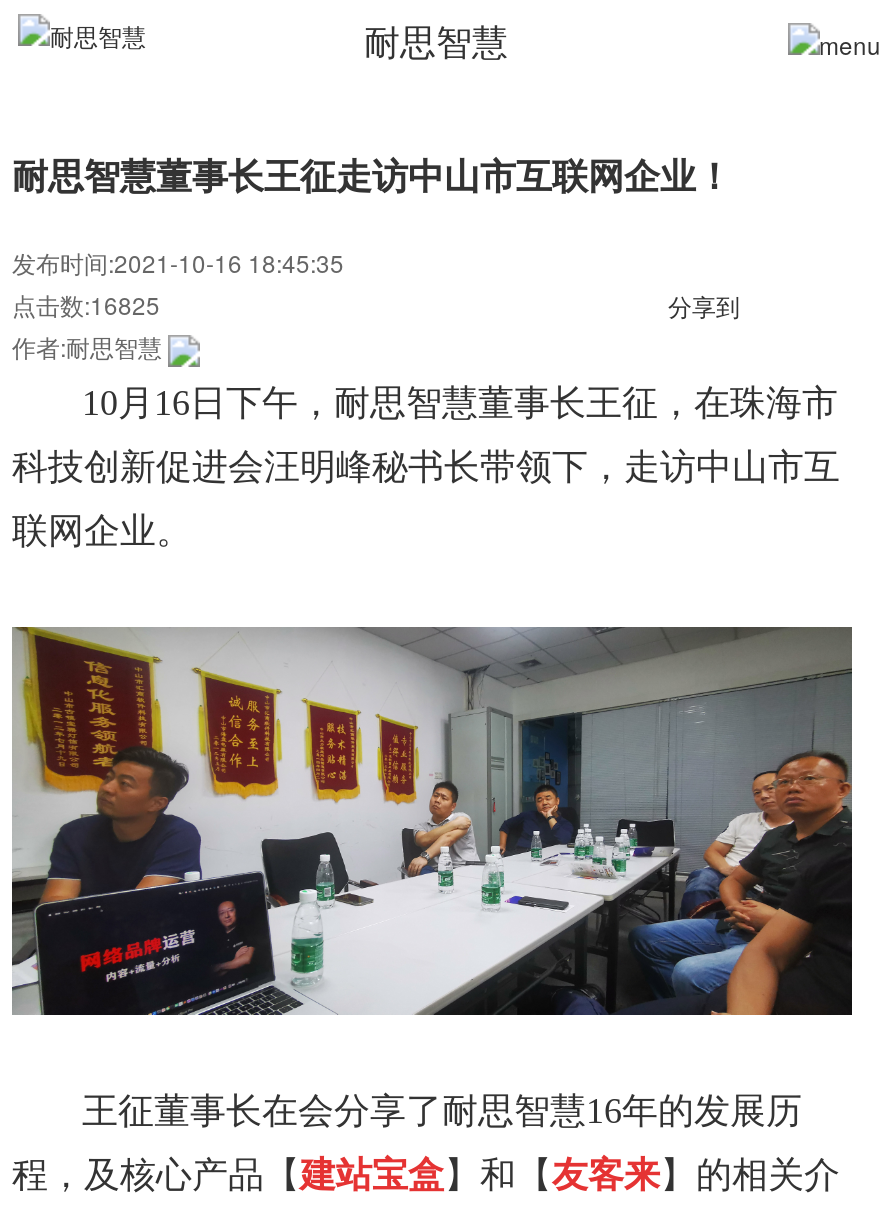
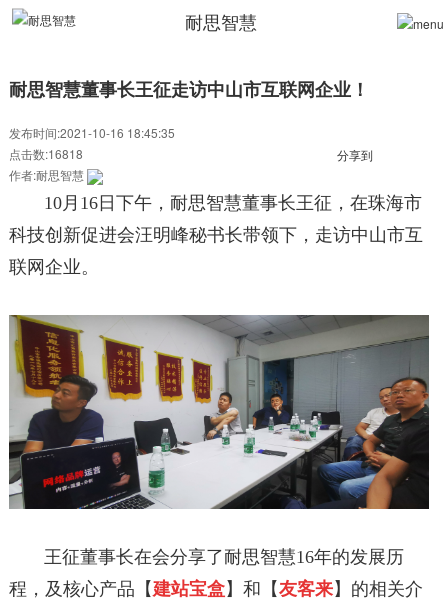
- 点击数:16825
+ 点击数:16818
